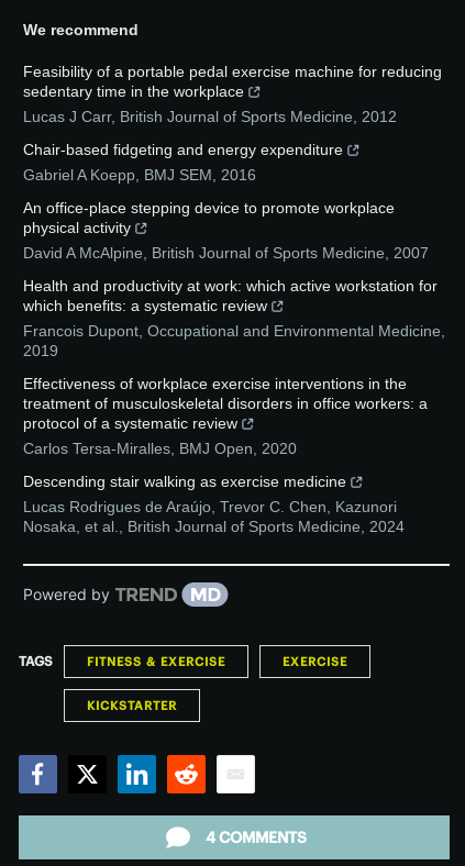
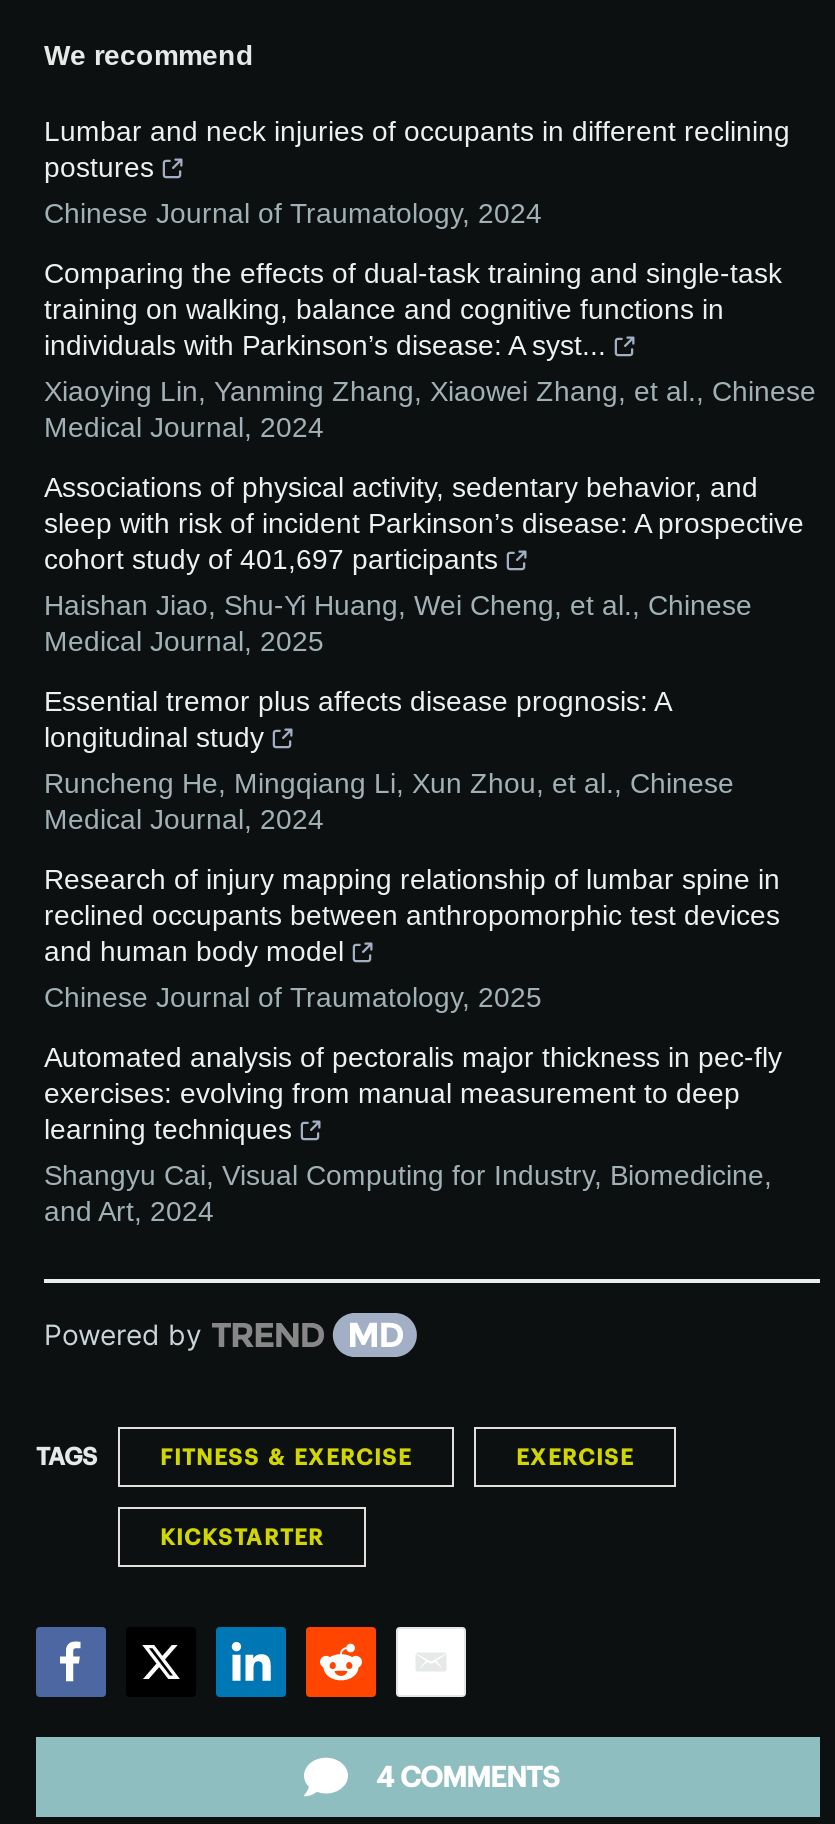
- Feasibility of a portable pedal exercise machine for reducing
- sedentary time in the workplace
- Lucas J Carr, British Journal of Sports Medicine, 2012
+ Lumbar and neck injuries of occupants in different reclining
+ postures
+ Chinese Journal of Traumatology, 2024

- Chair-based fidgeting and energy expenditure
- Gabriel A Koepp, BMJ SEM, 2016
+ Comparing the effects of dual-task training and single-task
+ training on walking, balance and cognitive functions in
+ individuals with Parkinson’s disease: A syst...
+ Xiaoying Lin, Yanming Zhang, Xiaowei Zhang, et al., Chinese
+ Medical Journal, 2024

- An office-place stepping device to promote workplace
- physical activity
- David A McAlpine, British Journal of Sports Medicine, 2007
+ Associations of physical activity, sedentary behavior, and
+ sleep with risk of incident Parkinson’s disease: A prospective
+ cohort study of 401,697 participants
+ Haishan Jiao, Shu‐Yi Huang, Wei Cheng, et al., Chinese
+ Medical Journal, 2025

- Health and productivity at work: which active workstation for
- which benefits: a systematic review
- Francois Dupont, Occupational and Environmental Medicine,
- 2019
+ Essential tremor plus affects disease prognosis: A
+ longitudinal study
+ Runcheng He, Mingqiang Li, Xun Zhou, et al., Chinese
+ Medical Journal, 2024

- Effectiveness of workplace exercise interventions in the
- treatment of musculoskeletal disorders in office workers: a
- protocol of a systematic review
- Carlos Tersa-Miralles, BMJ Open, 2020
+ Research of injury mapping relationship of lumbar spine in
+ reclined occupants between anthropomorphic test devices
+ and human body model
+ Chinese Journal of Traumatology, 2025

- Descending stair walking as exercise medicine
- Lucas Rodrigues de Araújo, Trevor C. Chen, Kazunori
- Nosaka, et al., British Journal of Sports Medicine, 2024
+ Automated analysis of pectoralis major thickness in pec-fly
+ exercises: evolving from manual measurement to deep
+ learning techniques
+ Shangyu Cai, Visual Computing for Industry, Biomedicine,
+ and Art, 2024
